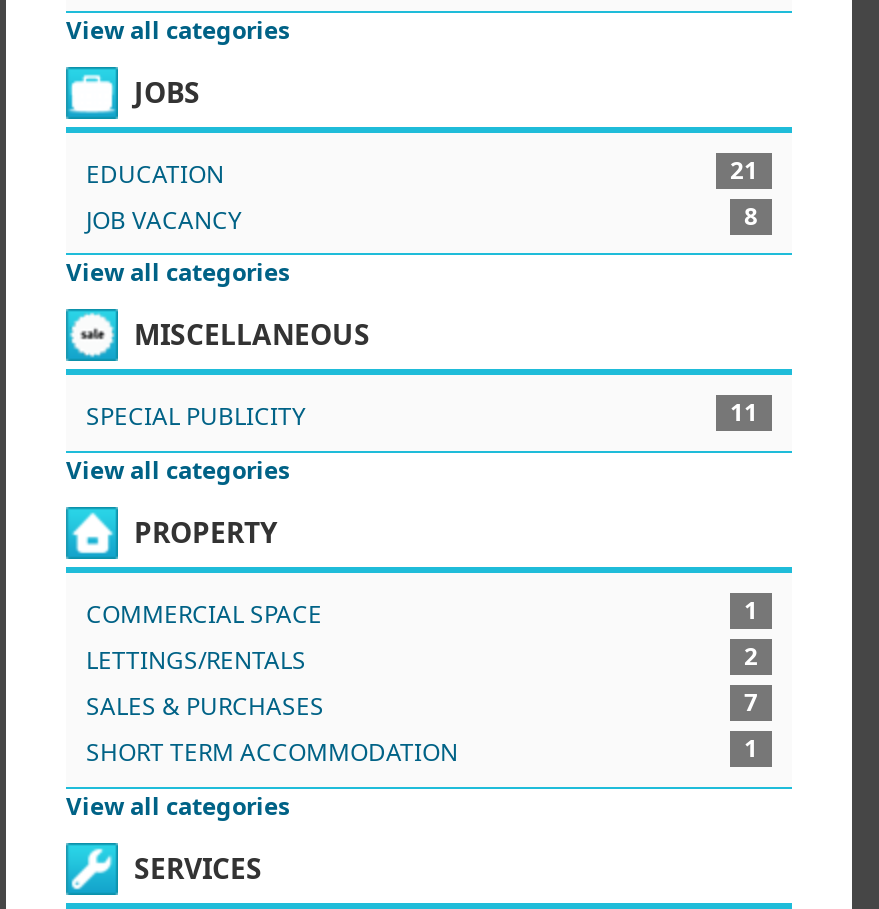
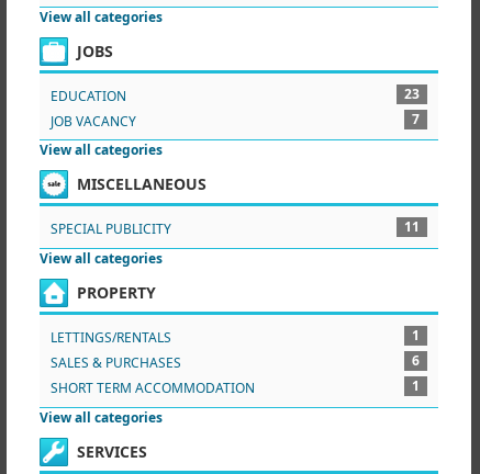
- 21
+ 23

- 8
+ 7

- COMMERCIAL SPACE
- 1

- 2
+ 1

- 7
+ 6
